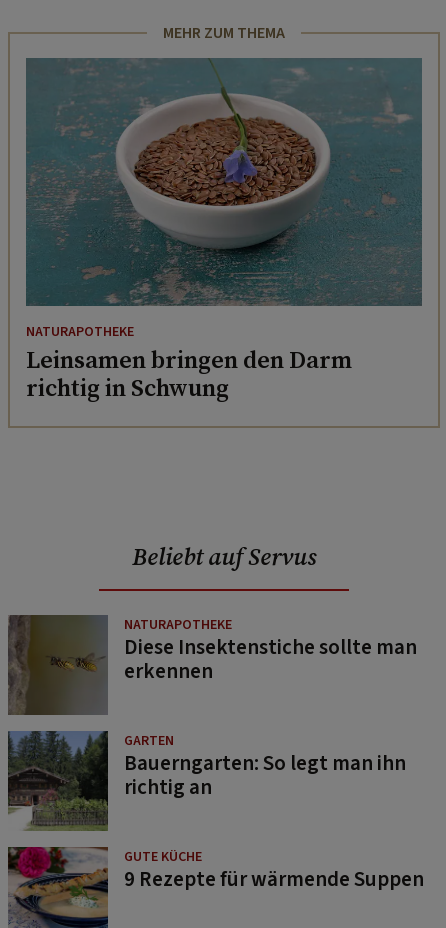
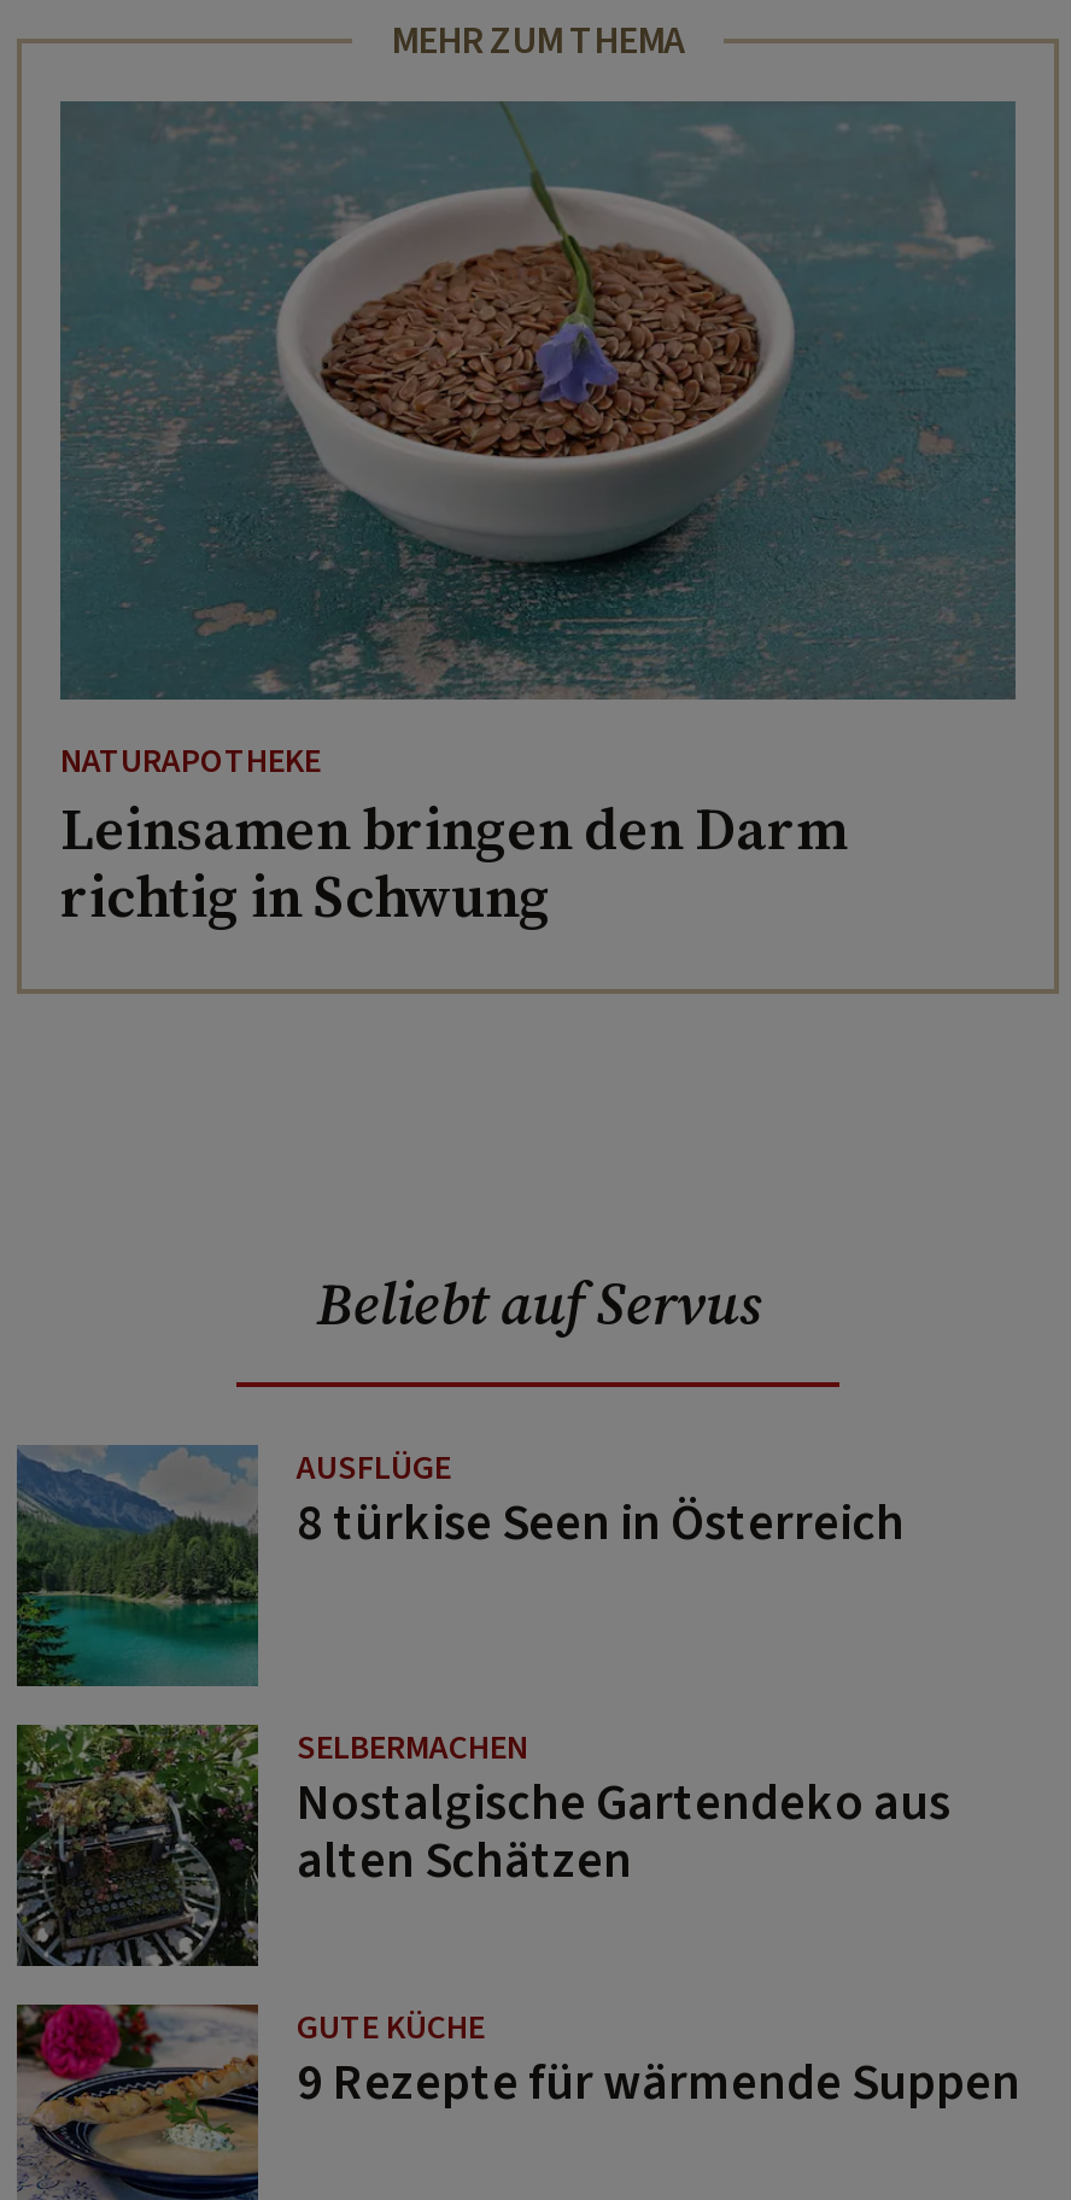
- [image]
- NATURAPOTHEKE
- Diese Insektenstiche sollte man
- erkennen
+ [image]
+ AUSFLÜGE
+ 8 türkise Seen in Österreich

- [image]
- GARTEN
- Bauerngarten: So legt man ihn
- richtig an
+ [image]
+ SELBERMACHEN
+ Nostalgische Gartendeko aus
+ alten Schätzen
